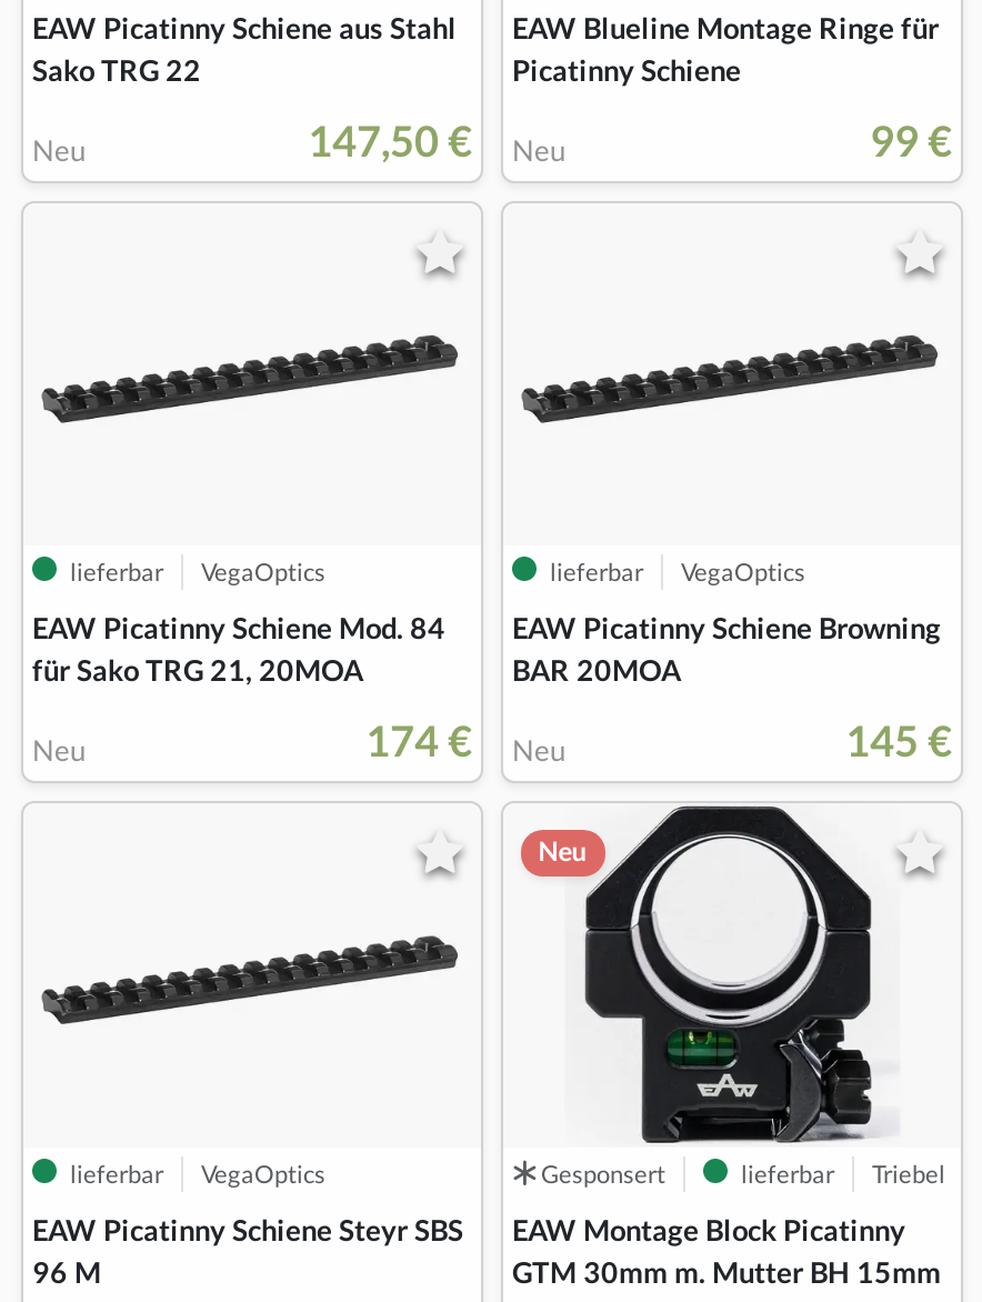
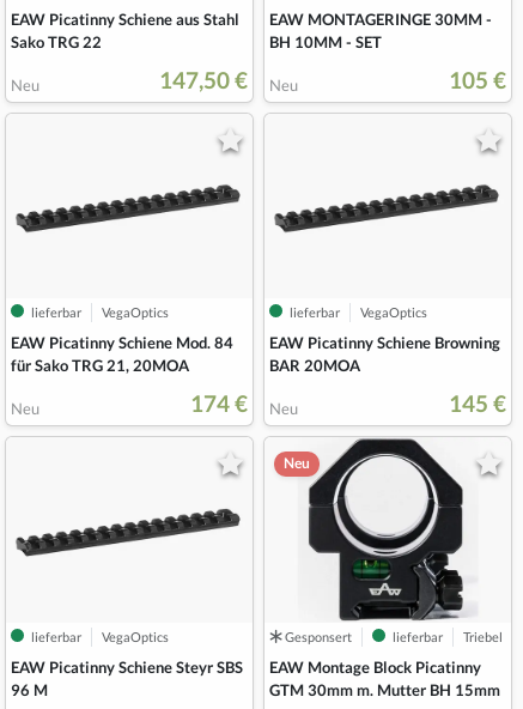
- EAW Blueline Montage Ringe für
- Picatinny Schiene
+ EAW MONTAGERINGE 30MM -
+ BH 10MM - SET

- 99 €
+ 105 €
